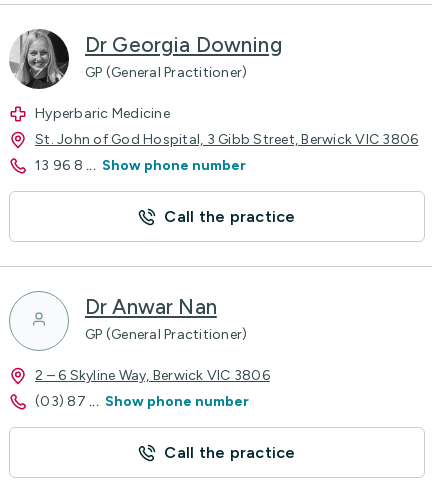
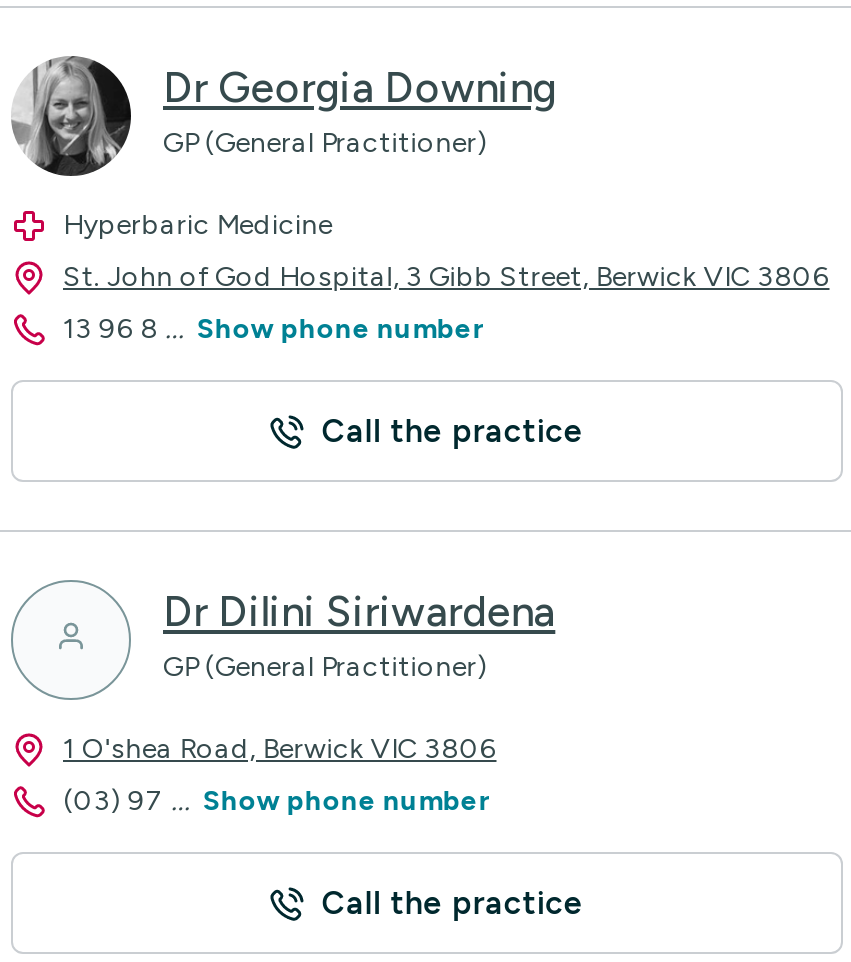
- Dr Anwar Nan
+ Dr Dilini Siriwardena

- 2 – 6 Skyline Way, Berwick VIC 3806
+ 1 O'shea Road, Berwick VIC 3806

- (03) 87... Show phone number
+ (03) 97... Show phone number
